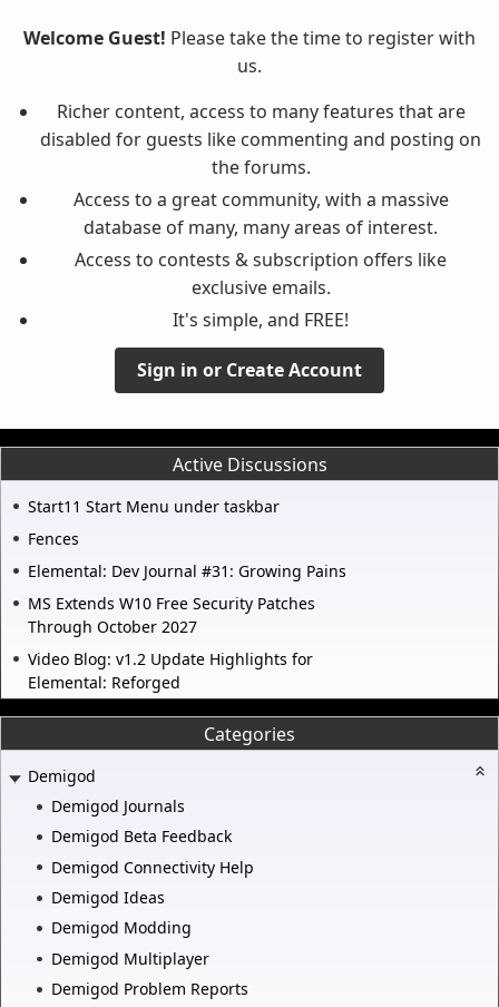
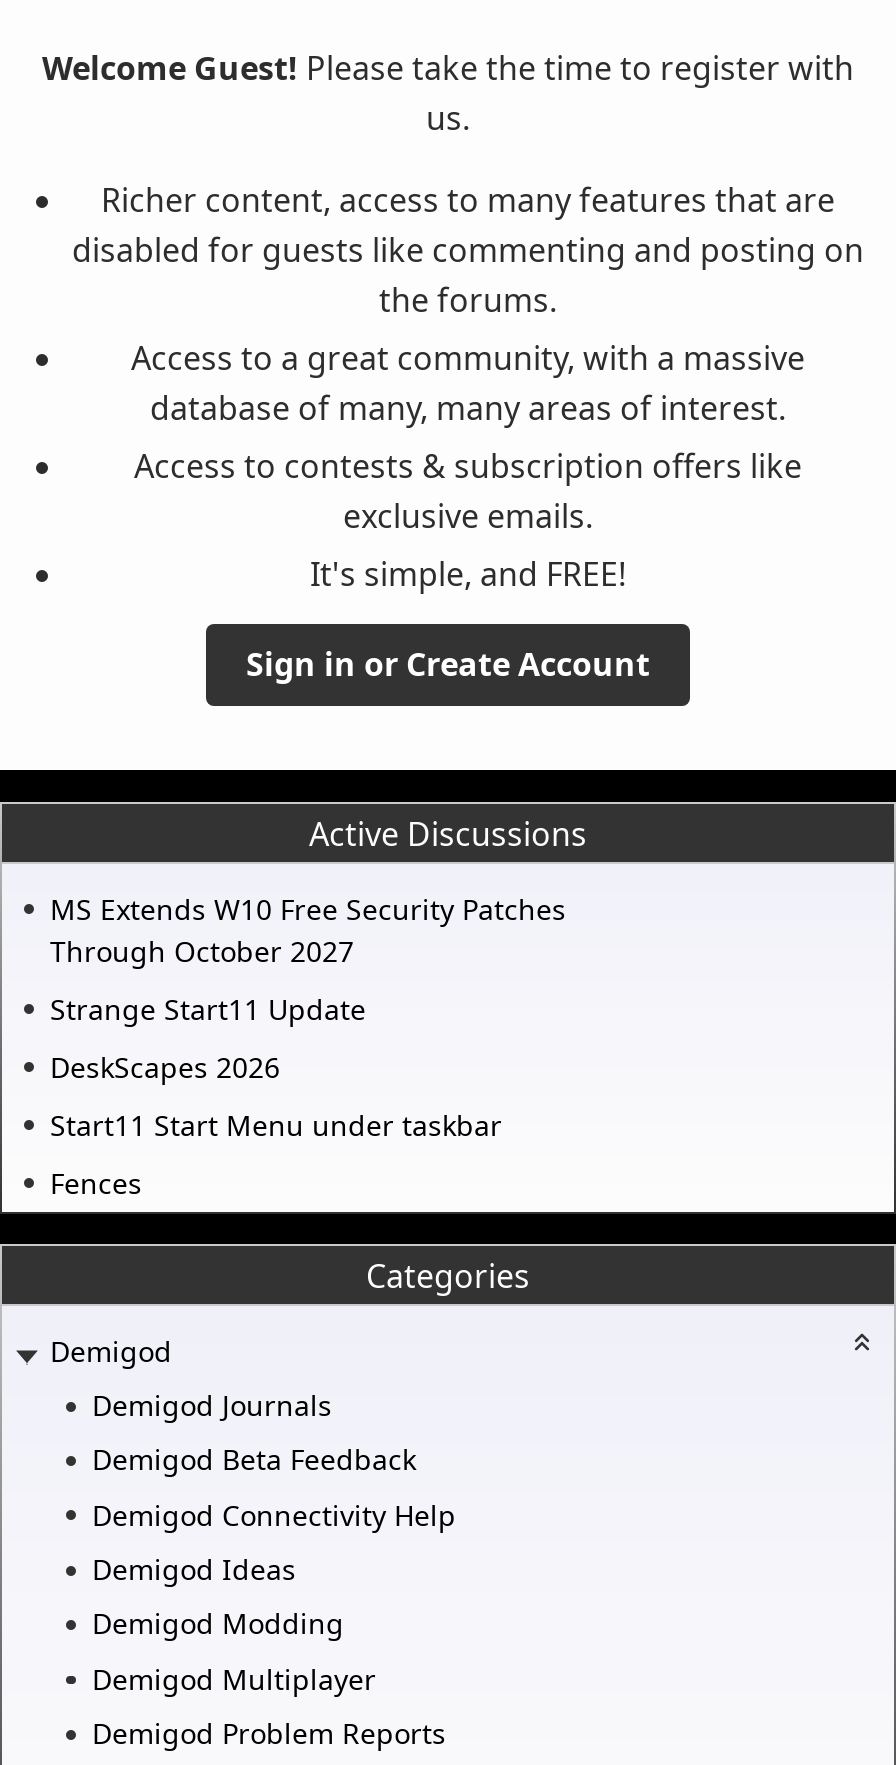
+ Strange Start11 Update
+ DeskScapes 2026

moved down: Start11 Start Menu under taskbar | Fences

- Elemental: Dev Journal #31: Growing Pains
- Video Blog: v1.2 Update Highlights for
- Elemental: Reforged

moved up: MS Extends W10 Free Security Patches | Through October 2027
